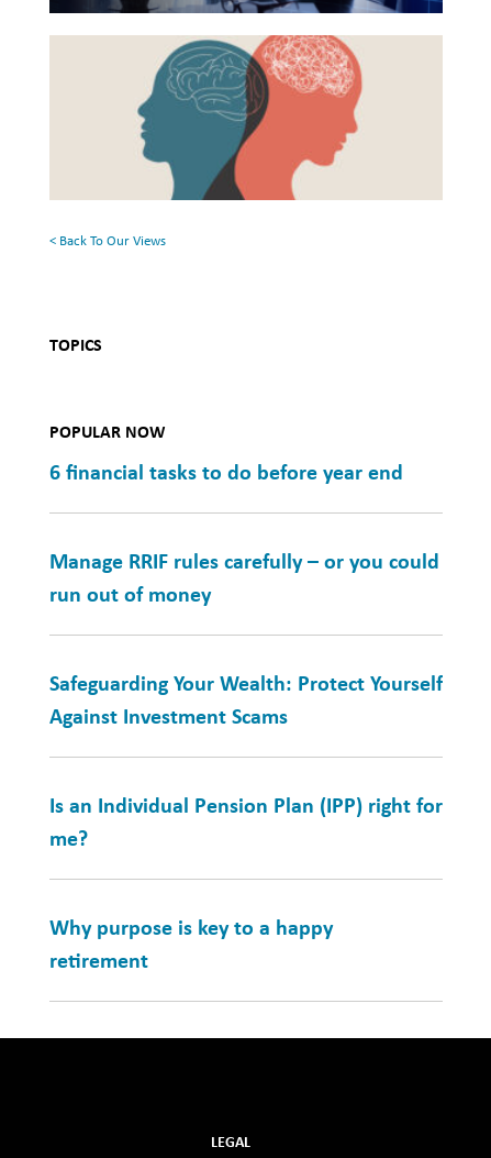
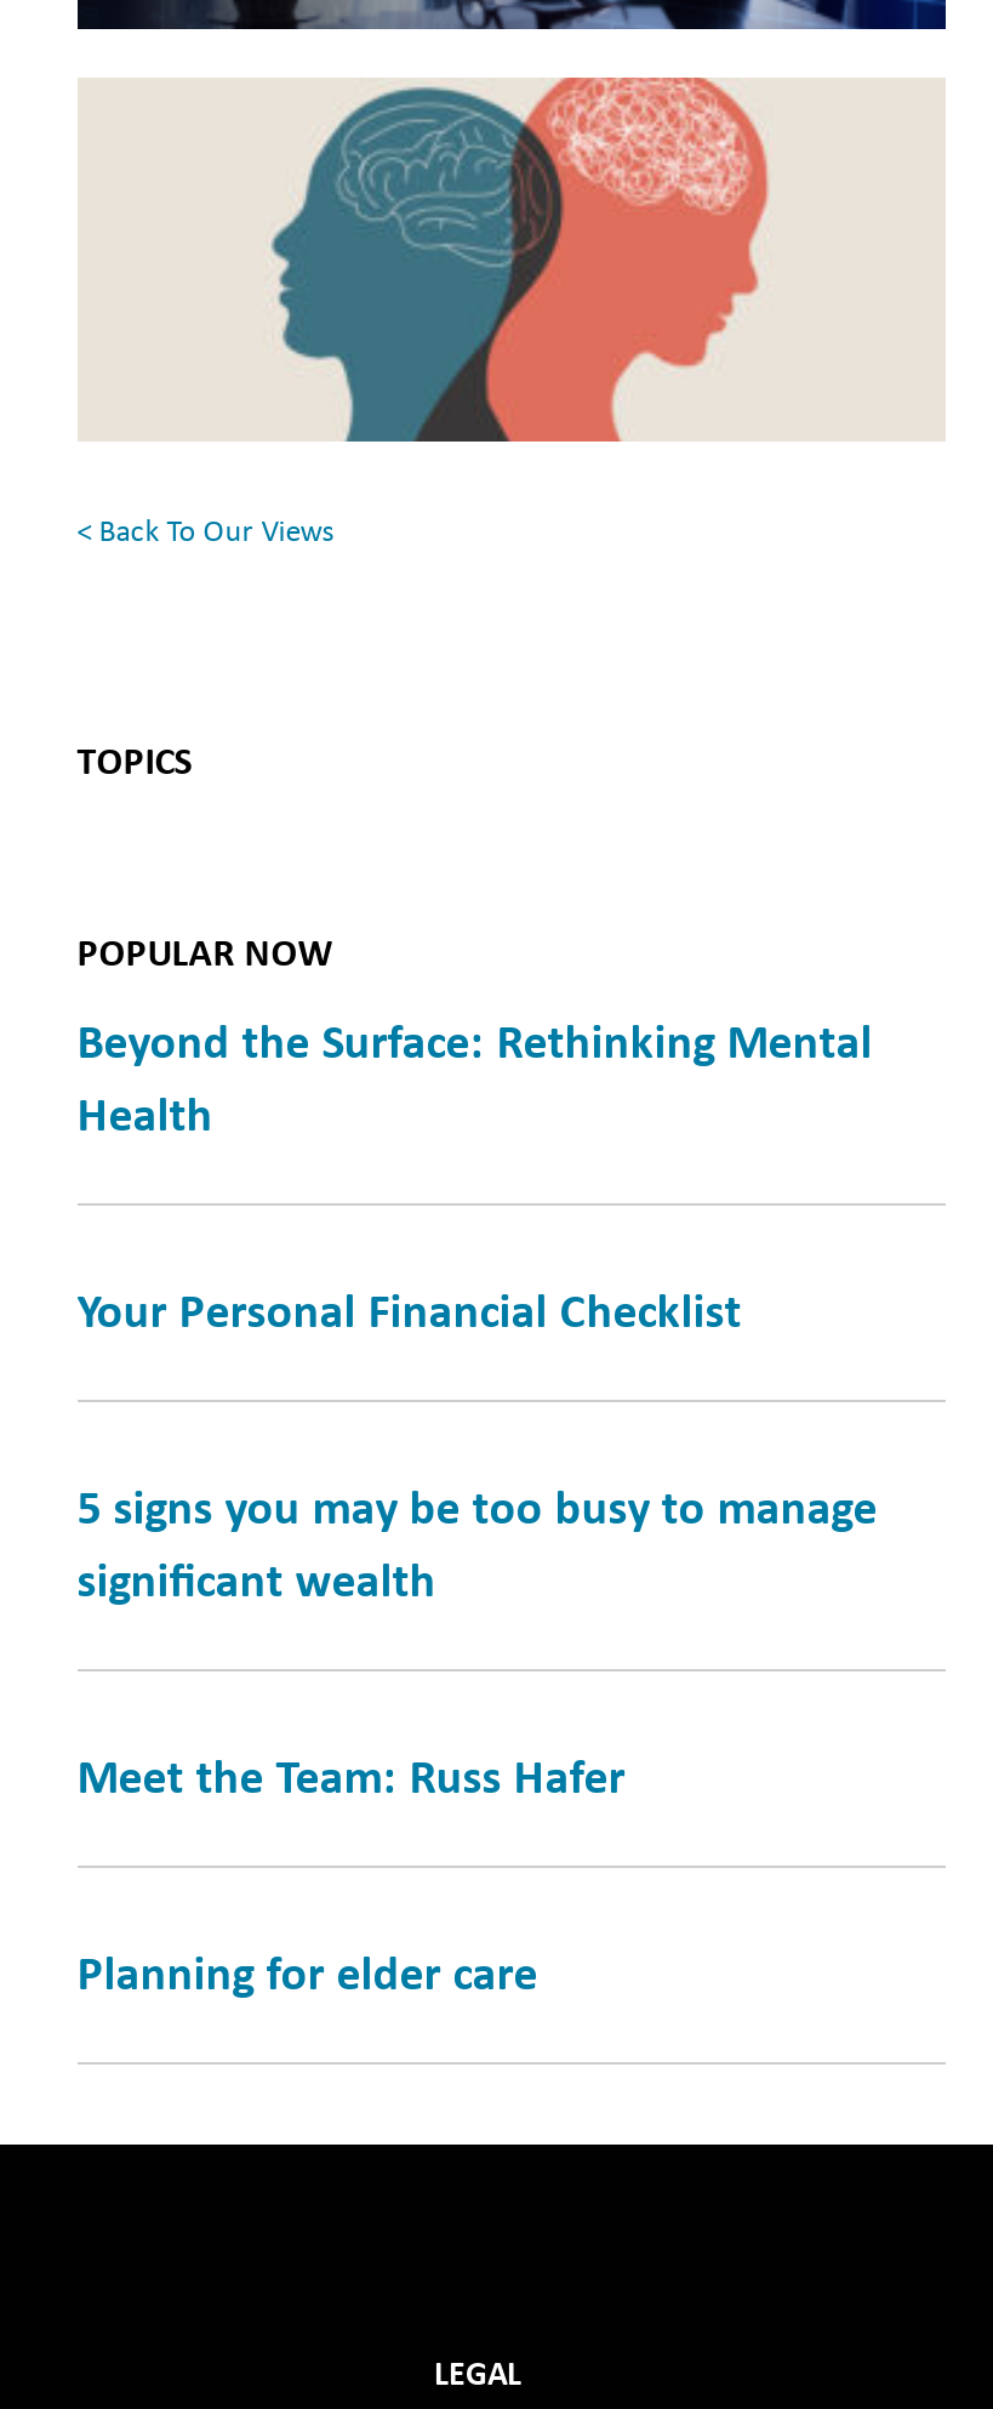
- 6 financial tasks to do before year end
+ Beyond the Surface: Rethinking Mental
+ Health

- Manage RRIF rules carefully – or you could
- run out of money
+ Your Personal Financial Checklist

- Safeguarding Your Wealth: Protect Yourself
- Against Investment Scams
+ 5 signs you may be too busy to manage
+ significant wealth

- Is an Individual Pension Plan (IPP) right for
- me?
+ Meet the Team: Russ Hafer

- Why purpose is key to a happy
- retirement
+ Planning for elder care
